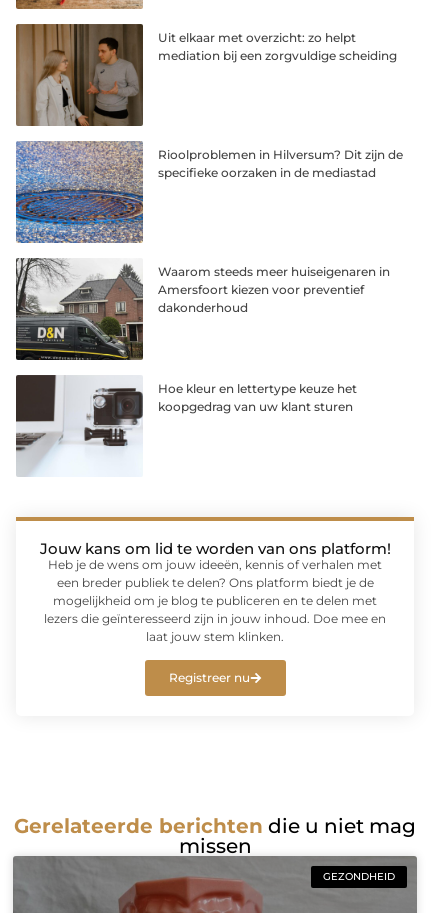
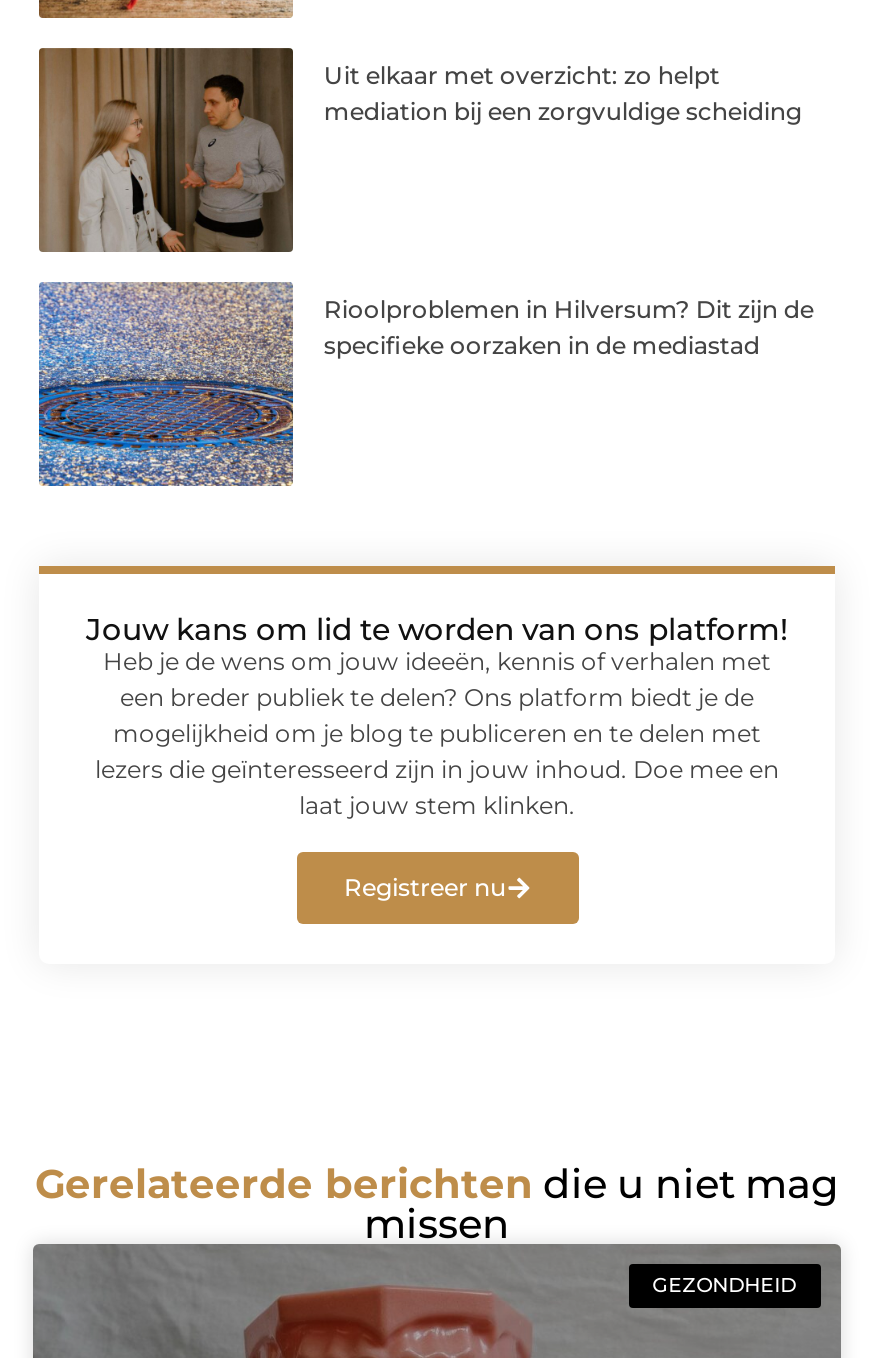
- [image]
- Waarom steeds meer huiseigenaren in
- Amersfoort kiezen voor preventief
- dakonderhoud

- [image]
- Hoe kleur en lettertype keuze het
- koopgedrag van uw klant sturen
